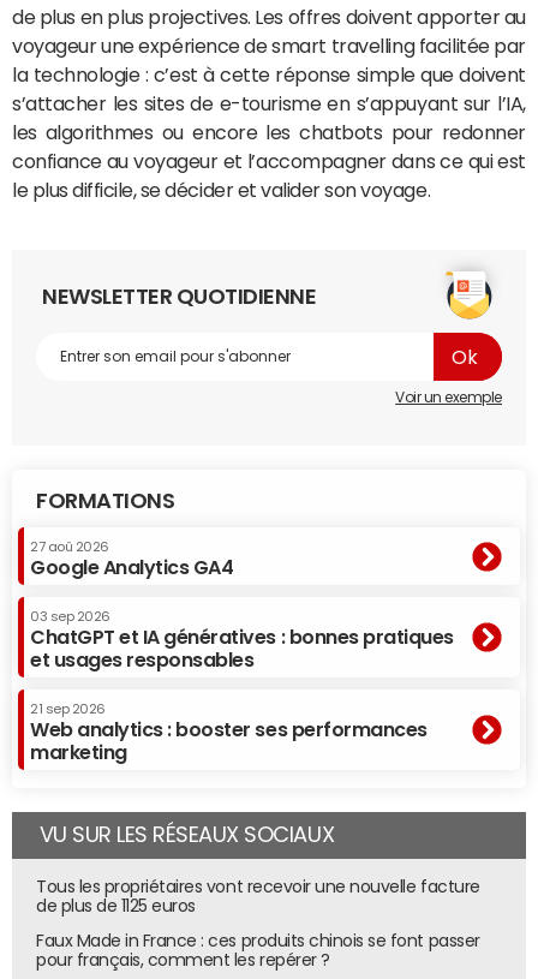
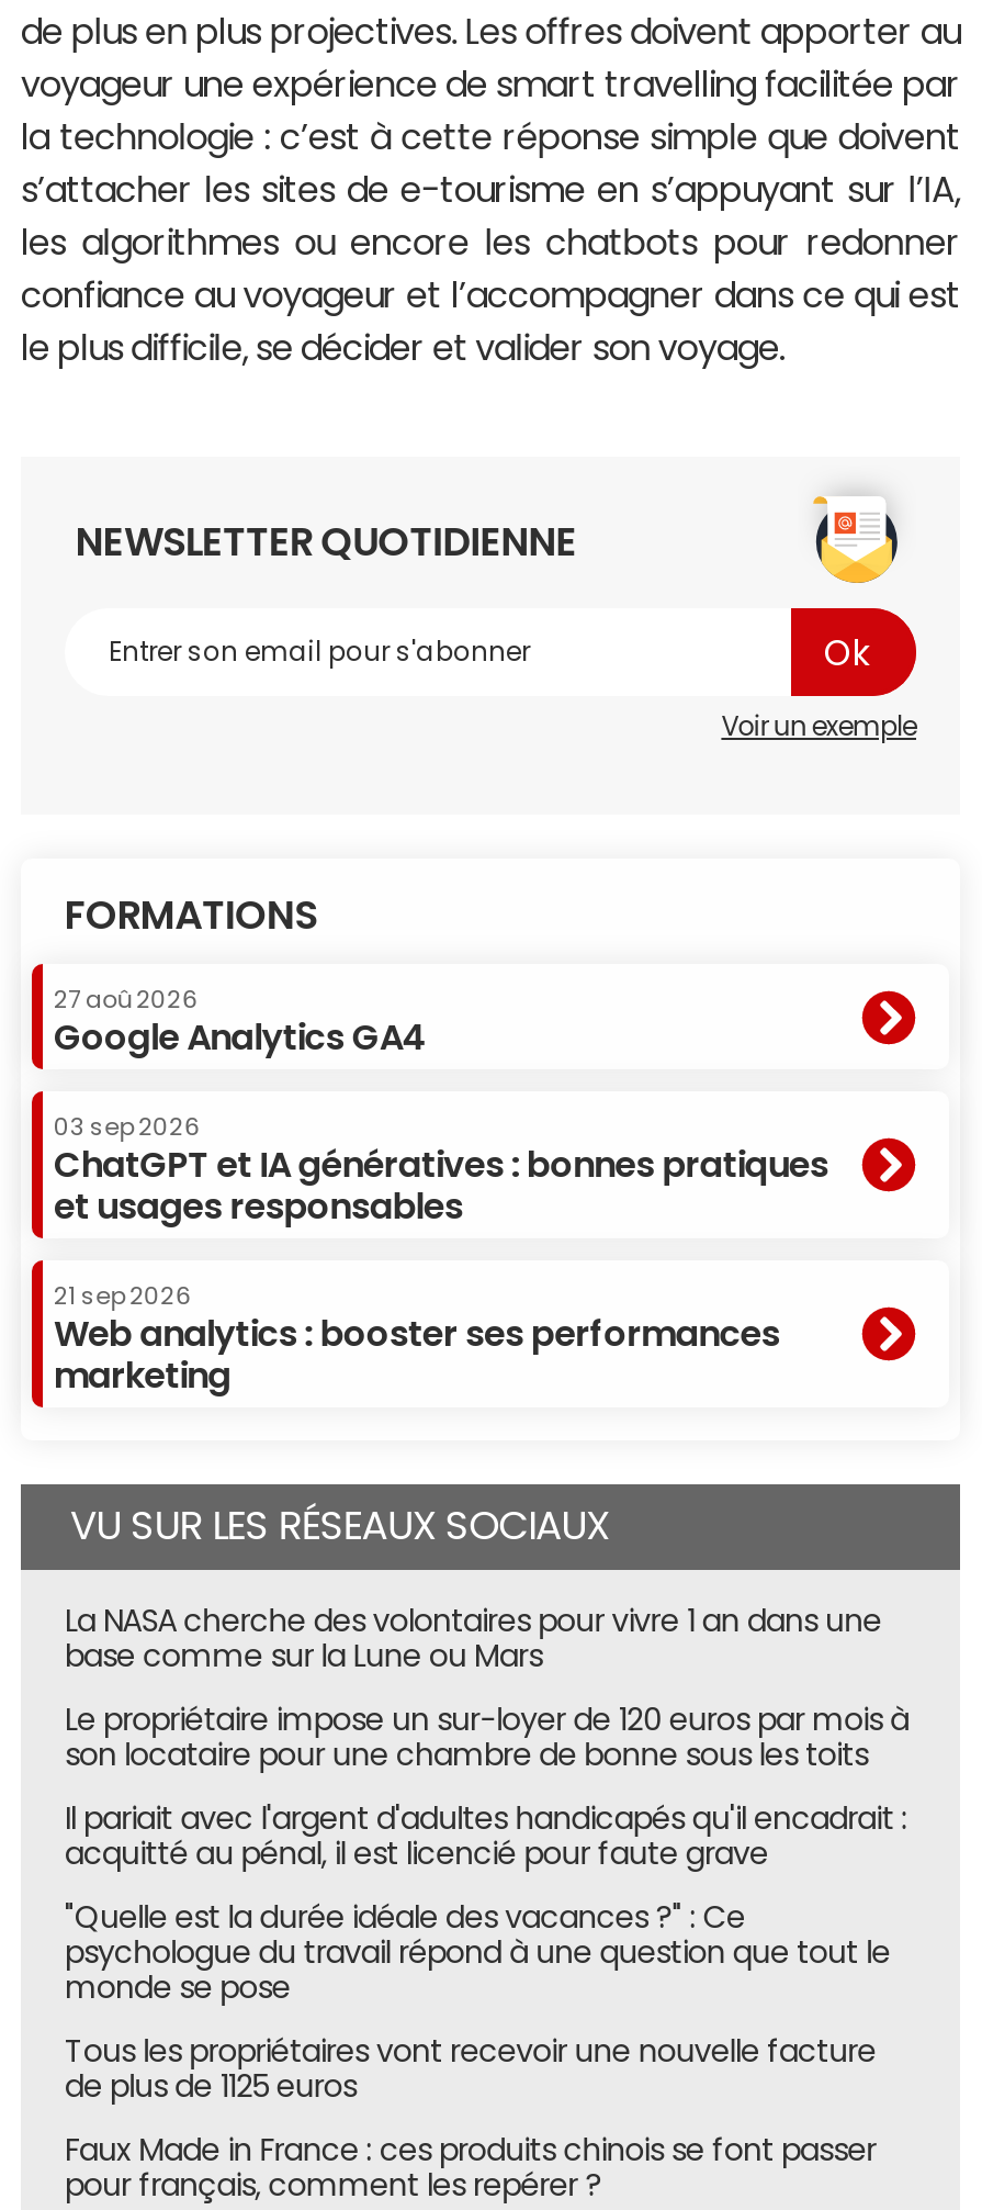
+ La NASA cherche des volontaires pour vivre 1 an dans une
+ base comme sur la Lune ou Mars
+ Le propriétaire impose un sur-loyer de 120 euros par mois à
+ son locataire pour une chambre de bonne sous les toits
+ Il pariait avec l'argent d'adultes handicapés qu'il encadrait :
+ acquitté au pénal, il est licencié pour faute grave
+ "Quelle est la durée idéale des vacances ?" : Ce
+ psychologue du travail répond à une question que tout le
+ monde se pose
